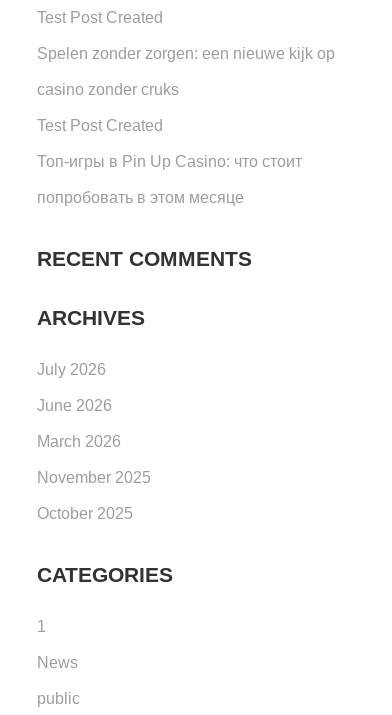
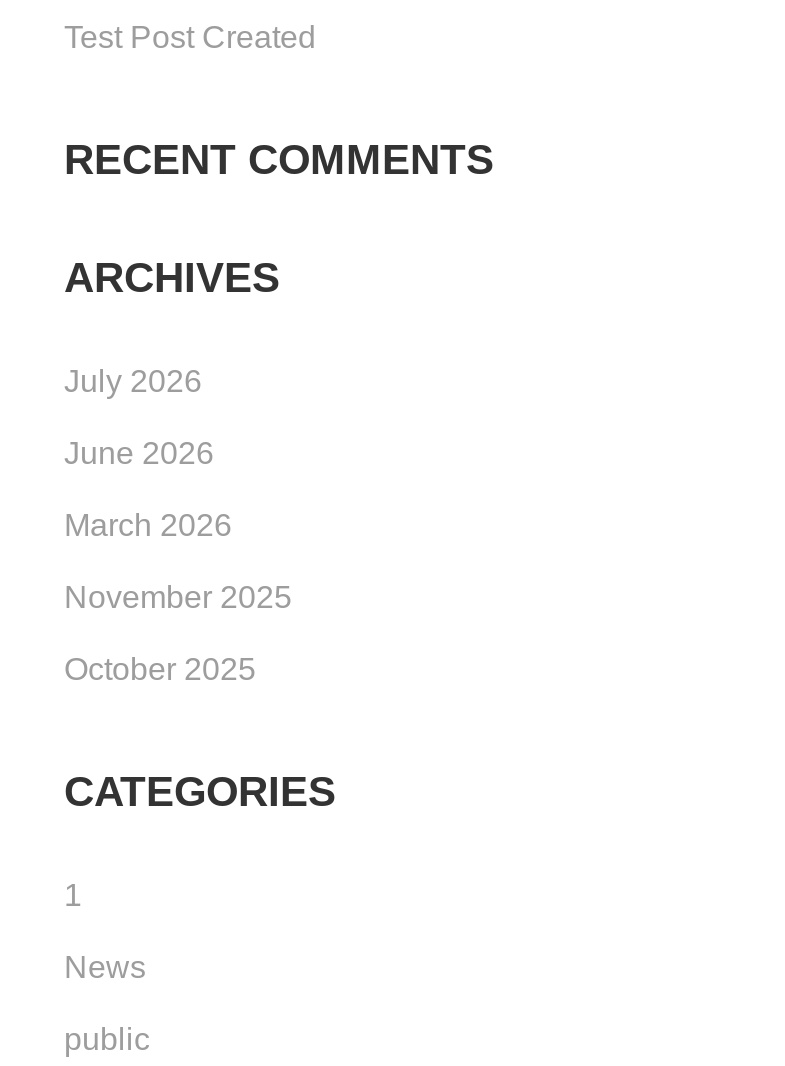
- Spelen zonder zorgen: een nieuwe kijk op
- casino zonder cruks
- Test Post Created
- Топ-игры в Pin Up Casino: что стоит
- попробовать в этом месяце
